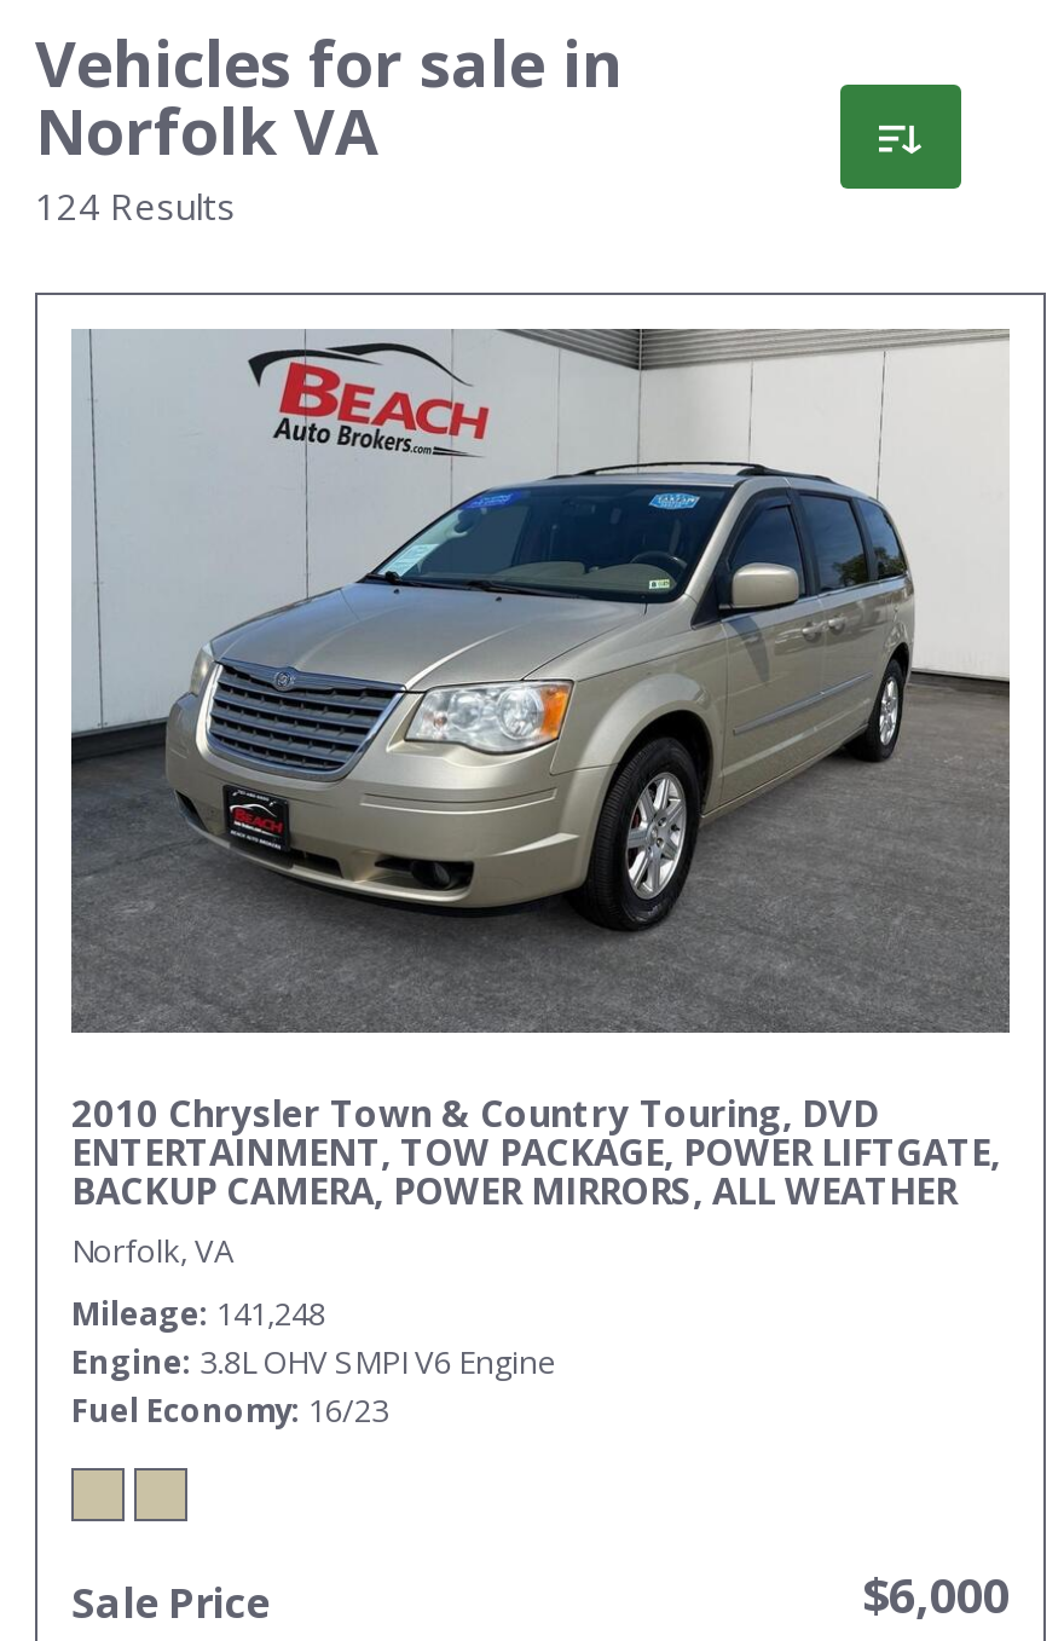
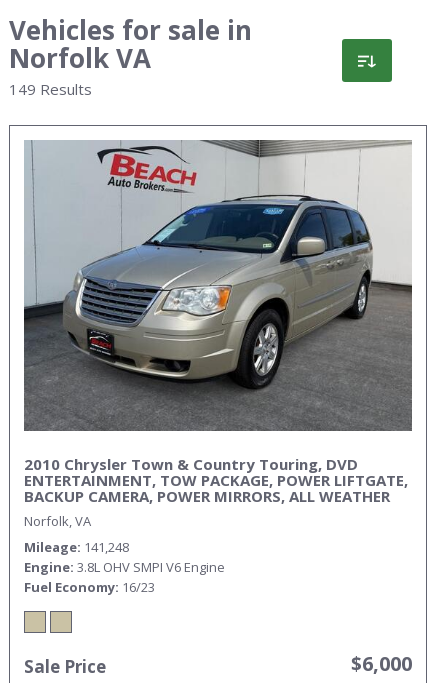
- 124 Results
+ 149 Results
